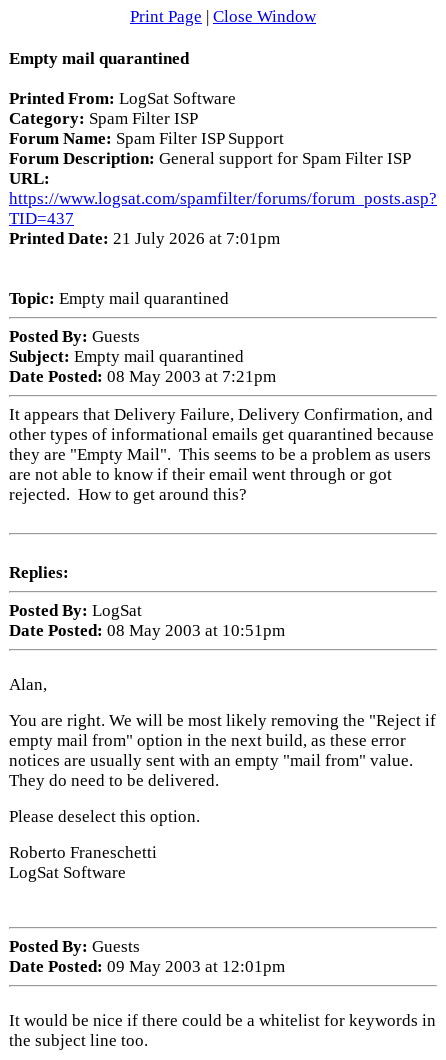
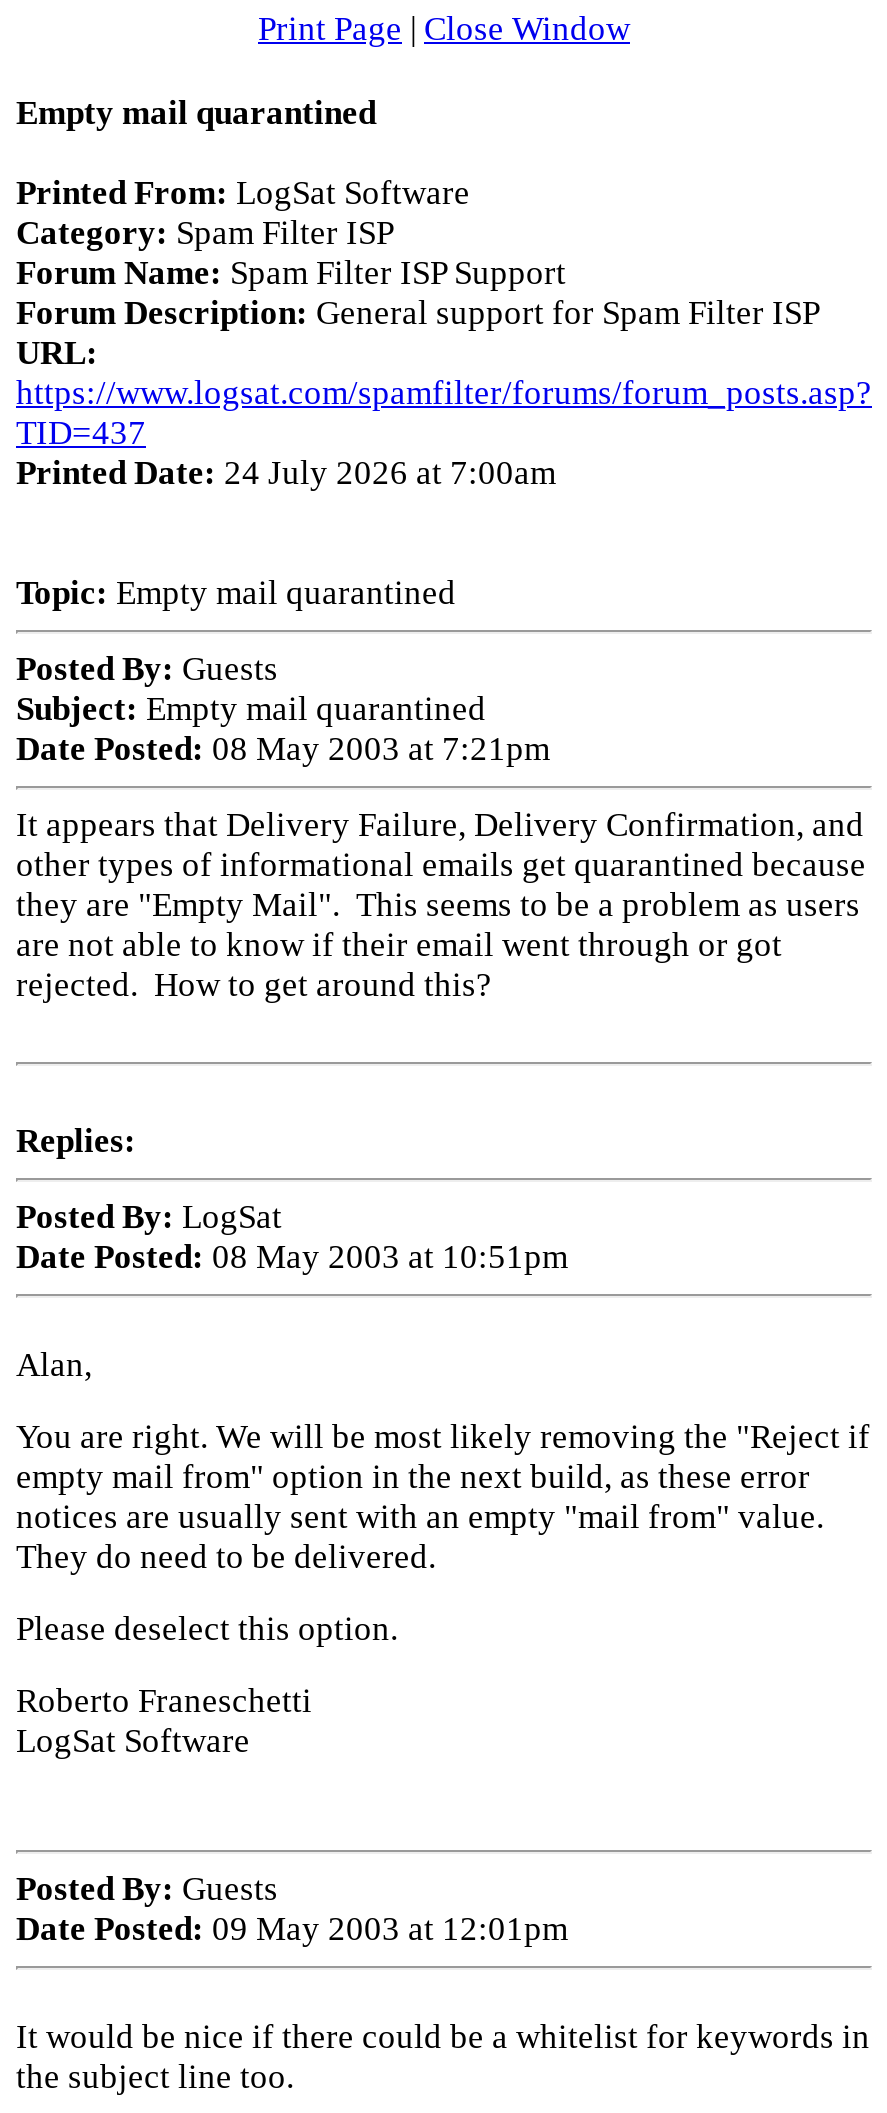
- Printed Date: 21 July 2026 at 7:01pm
+ Printed Date: 24 July 2026 at 7:00am
